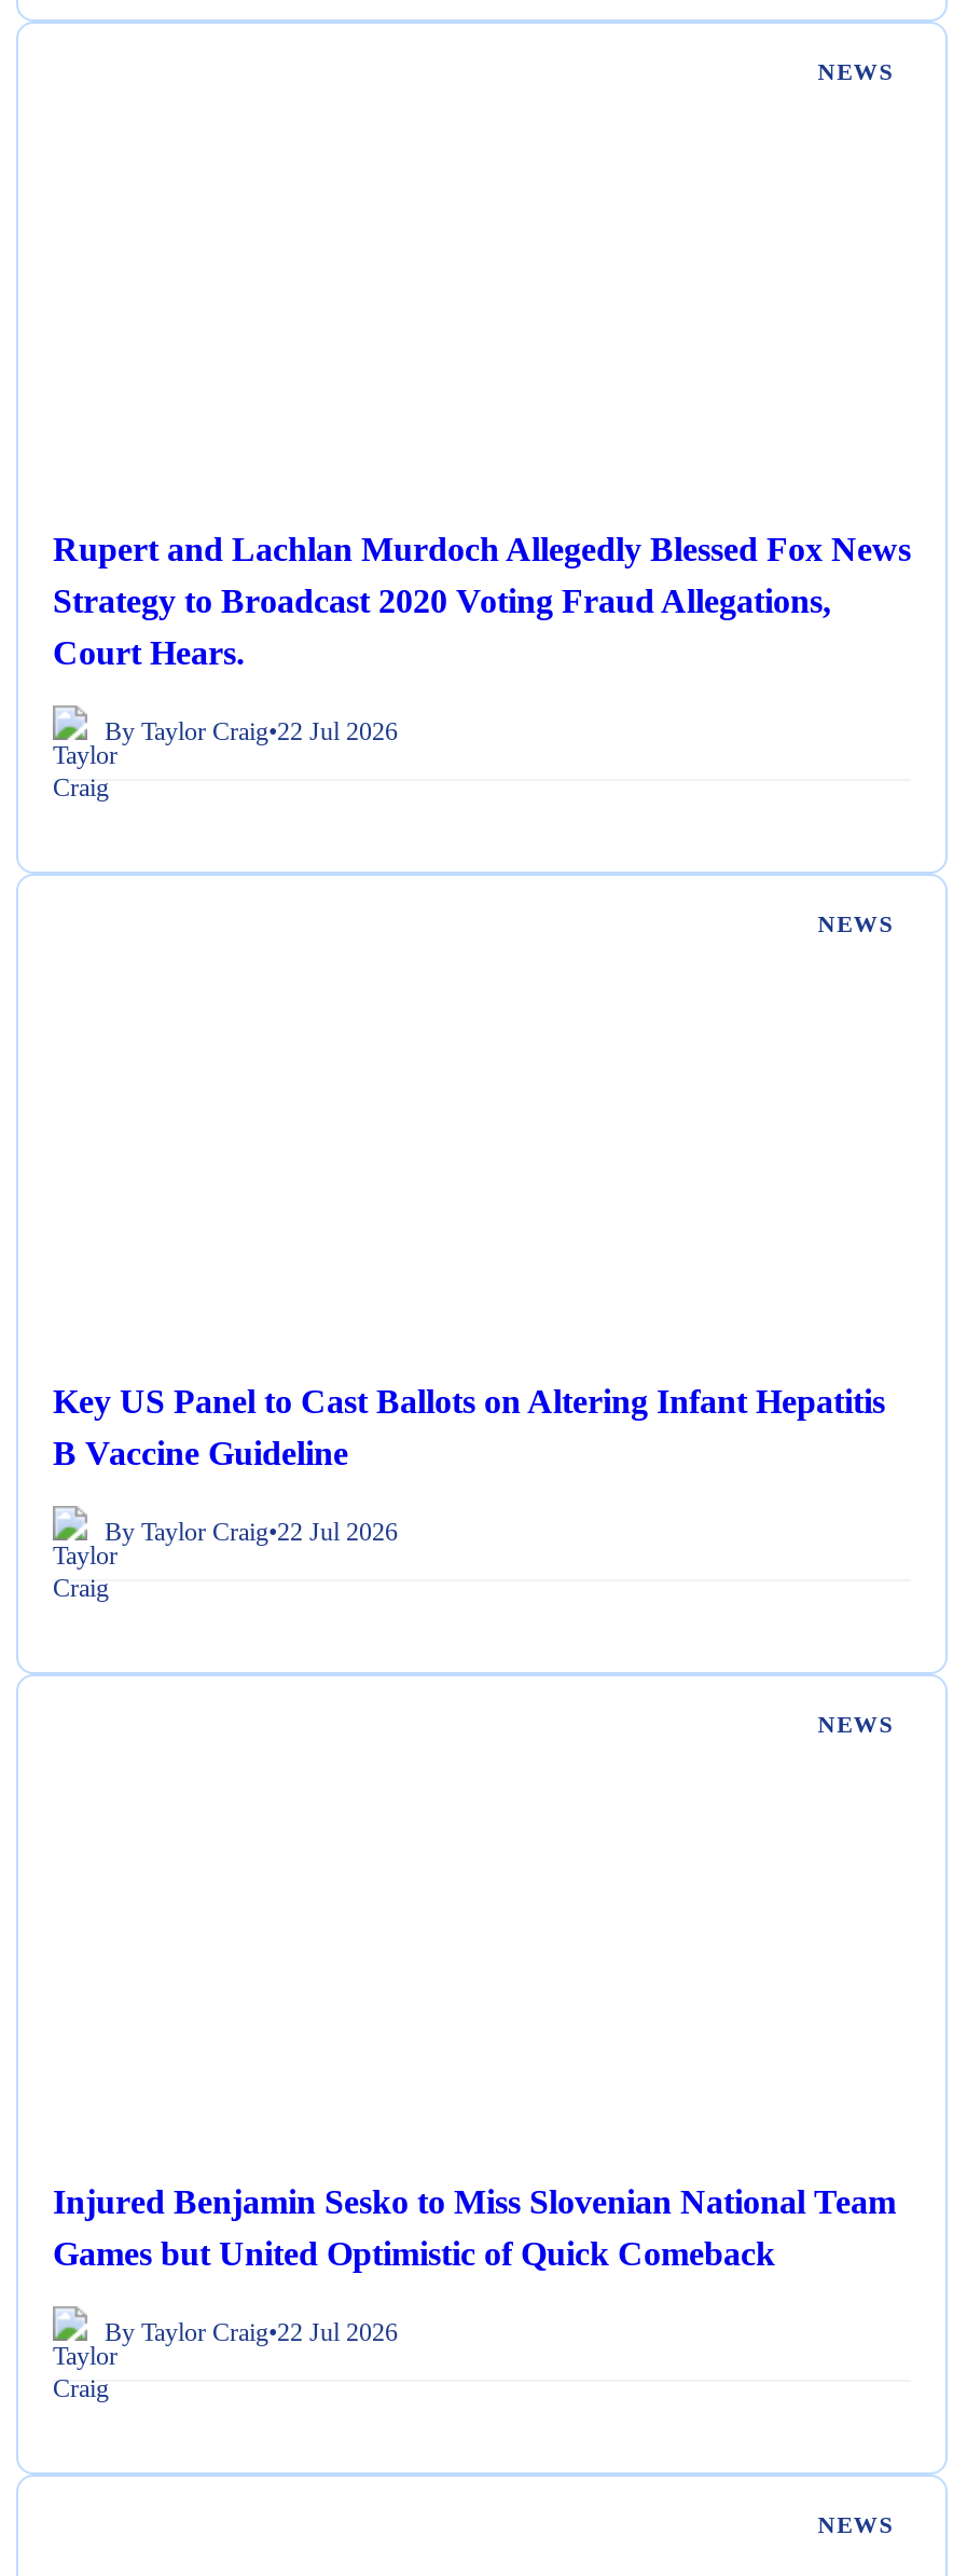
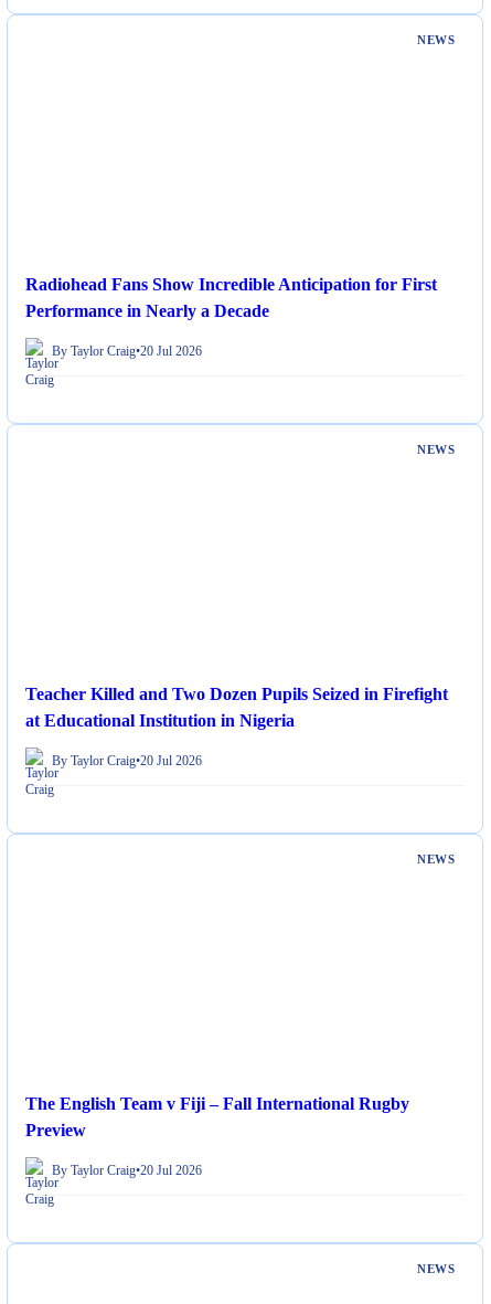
- Rupert and Lachlan Murdoch Allegedly Blessed Fox News
- Strategy to Broadcast 2020 Voting Fraud Allegations,
- Court Hears.
+ Radiohead Fans Show Incredible Anticipation for First
+ Performance in Nearly a Decade

- By Taylor Craig•22 Jul 2026
+ By Taylor Craig•20 Jul 2026

- Key US Panel to Cast Ballots on Altering Infant Hepatitis
- B Vaccine Guideline
+ Teacher Killed and Two Dozen Pupils Seized in Firefight
+ at Educational Institution in Nigeria

- By Taylor Craig•22 Jul 2026
+ By Taylor Craig•20 Jul 2026

- Injured Benjamin Sesko to Miss Slovenian National Team
- Games but United Optimistic of Quick Comeback
+ The English Team v Fiji – Fall International Rugby
+ Preview

- By Taylor Craig•22 Jul 2026
+ By Taylor Craig•20 Jul 2026
